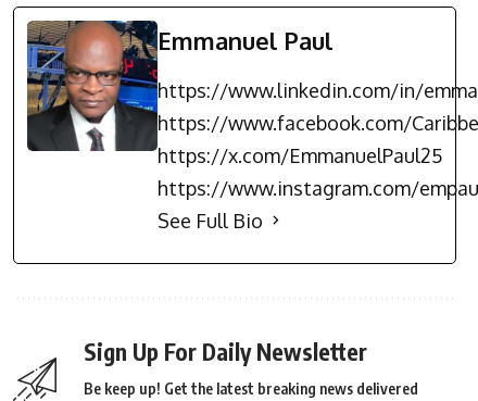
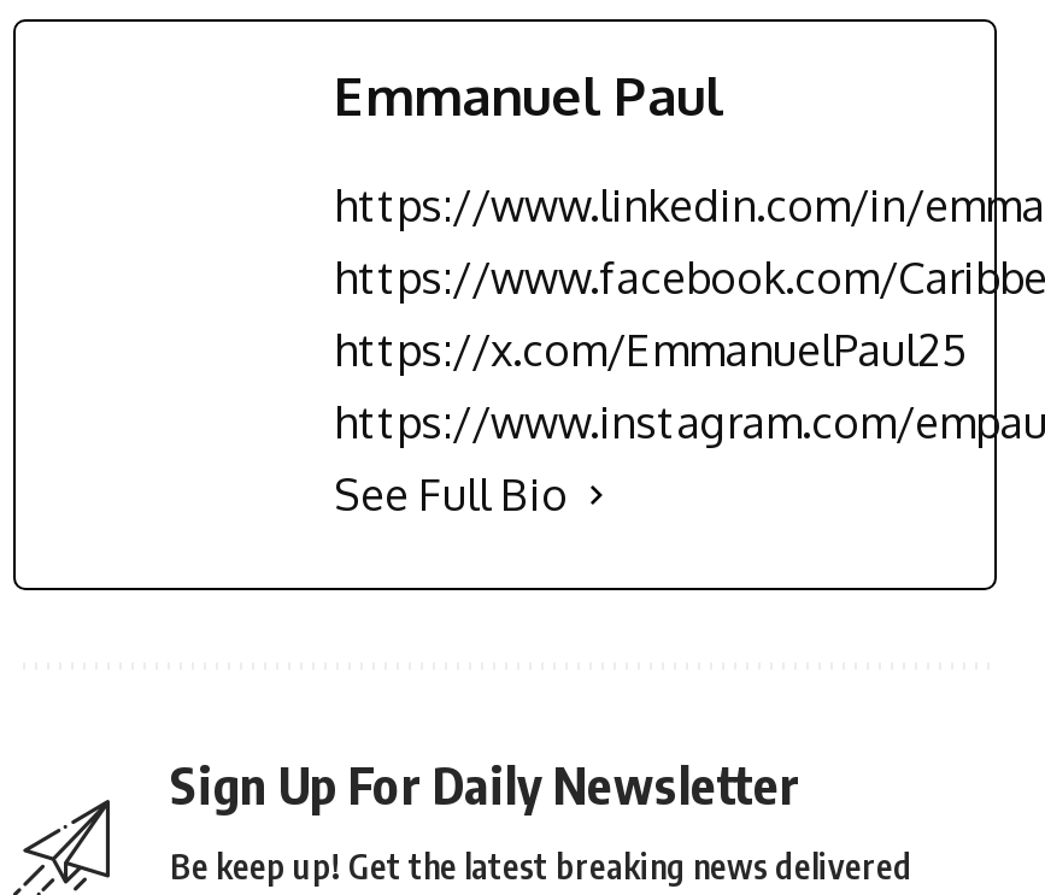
- [image]
